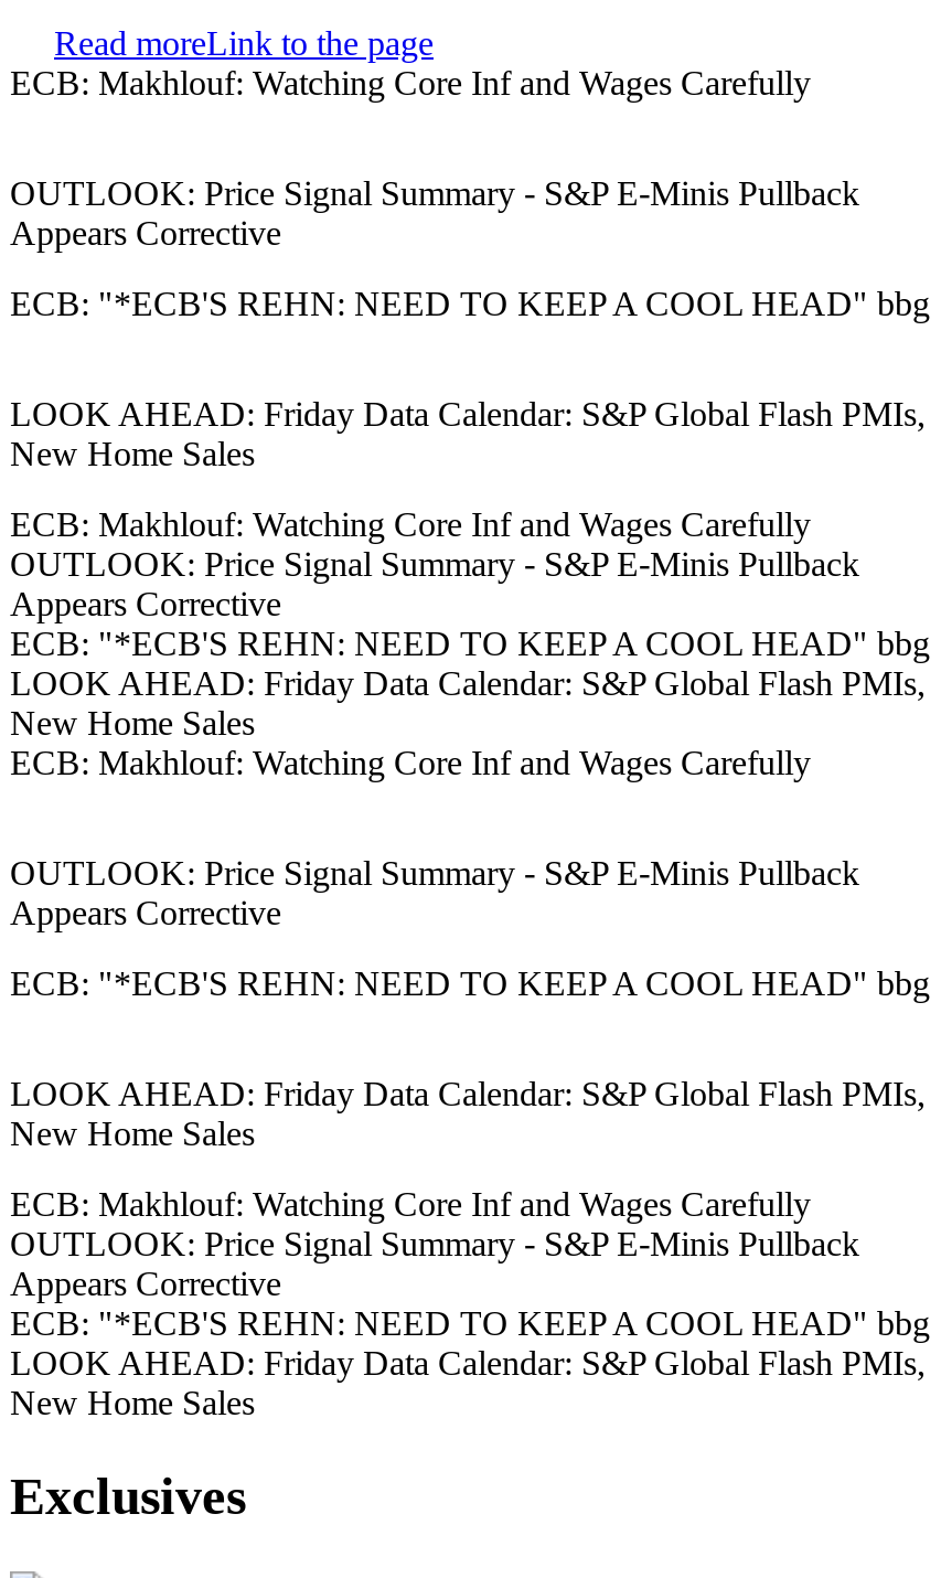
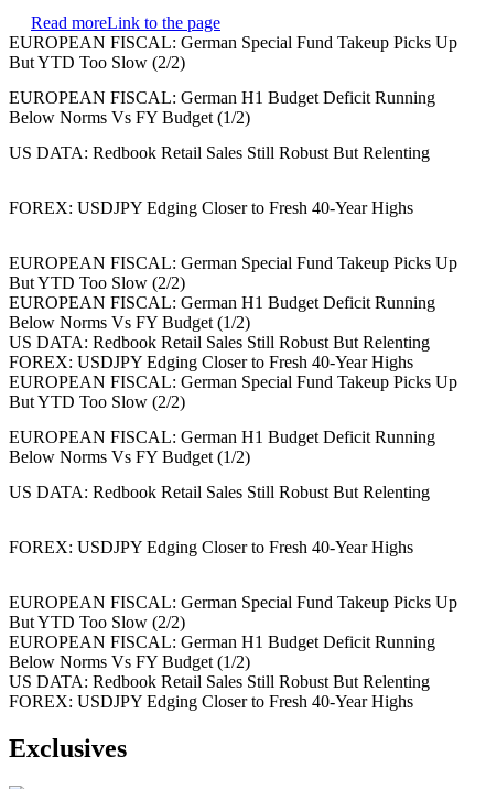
- ECB: Makhlouf: Watching Core Inf and Wages Carefully
+ EUROPEAN FISCAL: German Special Fund Takeup Picks Up
+ But YTD Too Slow (2/2)

- OUTLOOK: Price Signal Summary - S&P E-Minis Pullback
- Appears Corrective
+ EUROPEAN FISCAL: German H1 Budget Deficit Running
+ Below Norms Vs FY Budget (1/2)

- ECB: "*ECB'S REHN: NEED TO KEEP A COOL HEAD" bbg
+ US DATA: Redbook Retail Sales Still Robust But Relenting

- LOOK AHEAD: Friday Data Calendar: S&P Global Flash PMIs,
- New Home Sales
+ FOREX: USDJPY Edging Closer to Fresh 40-Year Highs

- ECB: Makhlouf: Watching Core Inf and Wages Carefully
- OUTLOOK: Price Signal Summary - S&P E-Minis Pullback
- Appears Corrective
- ECB: "*ECB'S REHN: NEED TO KEEP A COOL HEAD" bbg
- LOOK AHEAD: Friday Data Calendar: S&P Global Flash PMIs,
- New Home Sales
- ECB: Makhlouf: Watching Core Inf and Wages Carefully
+ EUROPEAN FISCAL: German Special Fund Takeup Picks Up
+ But YTD Too Slow (2/2)
+ EUROPEAN FISCAL: German H1 Budget Deficit Running
+ Below Norms Vs FY Budget (1/2)
+ US DATA: Redbook Retail Sales Still Robust But Relenting
+ FOREX: USDJPY Edging Closer to Fresh 40-Year Highs
+ EUROPEAN FISCAL: German Special Fund Takeup Picks Up
+ But YTD Too Slow (2/2)

- OUTLOOK: Price Signal Summary - S&P E-Minis Pullback
- Appears Corrective
+ EUROPEAN FISCAL: German H1 Budget Deficit Running
+ Below Norms Vs FY Budget (1/2)

- ECB: "*ECB'S REHN: NEED TO KEEP A COOL HEAD" bbg
+ US DATA: Redbook Retail Sales Still Robust But Relenting

- LOOK AHEAD: Friday Data Calendar: S&P Global Flash PMIs,
- New Home Sales
+ FOREX: USDJPY Edging Closer to Fresh 40-Year Highs

- ECB: Makhlouf: Watching Core Inf and Wages Carefully
- OUTLOOK: Price Signal Summary - S&P E-Minis Pullback
- Appears Corrective
- ECB: "*ECB'S REHN: NEED TO KEEP A COOL HEAD" bbg
- LOOK AHEAD: Friday Data Calendar: S&P Global Flash PMIs,
- New Home Sales
+ EUROPEAN FISCAL: German Special Fund Takeup Picks Up
+ But YTD Too Slow (2/2)
+ EUROPEAN FISCAL: German H1 Budget Deficit Running
+ Below Norms Vs FY Budget (1/2)
+ US DATA: Redbook Retail Sales Still Robust But Relenting
+ FOREX: USDJPY Edging Closer to Fresh 40-Year Highs
